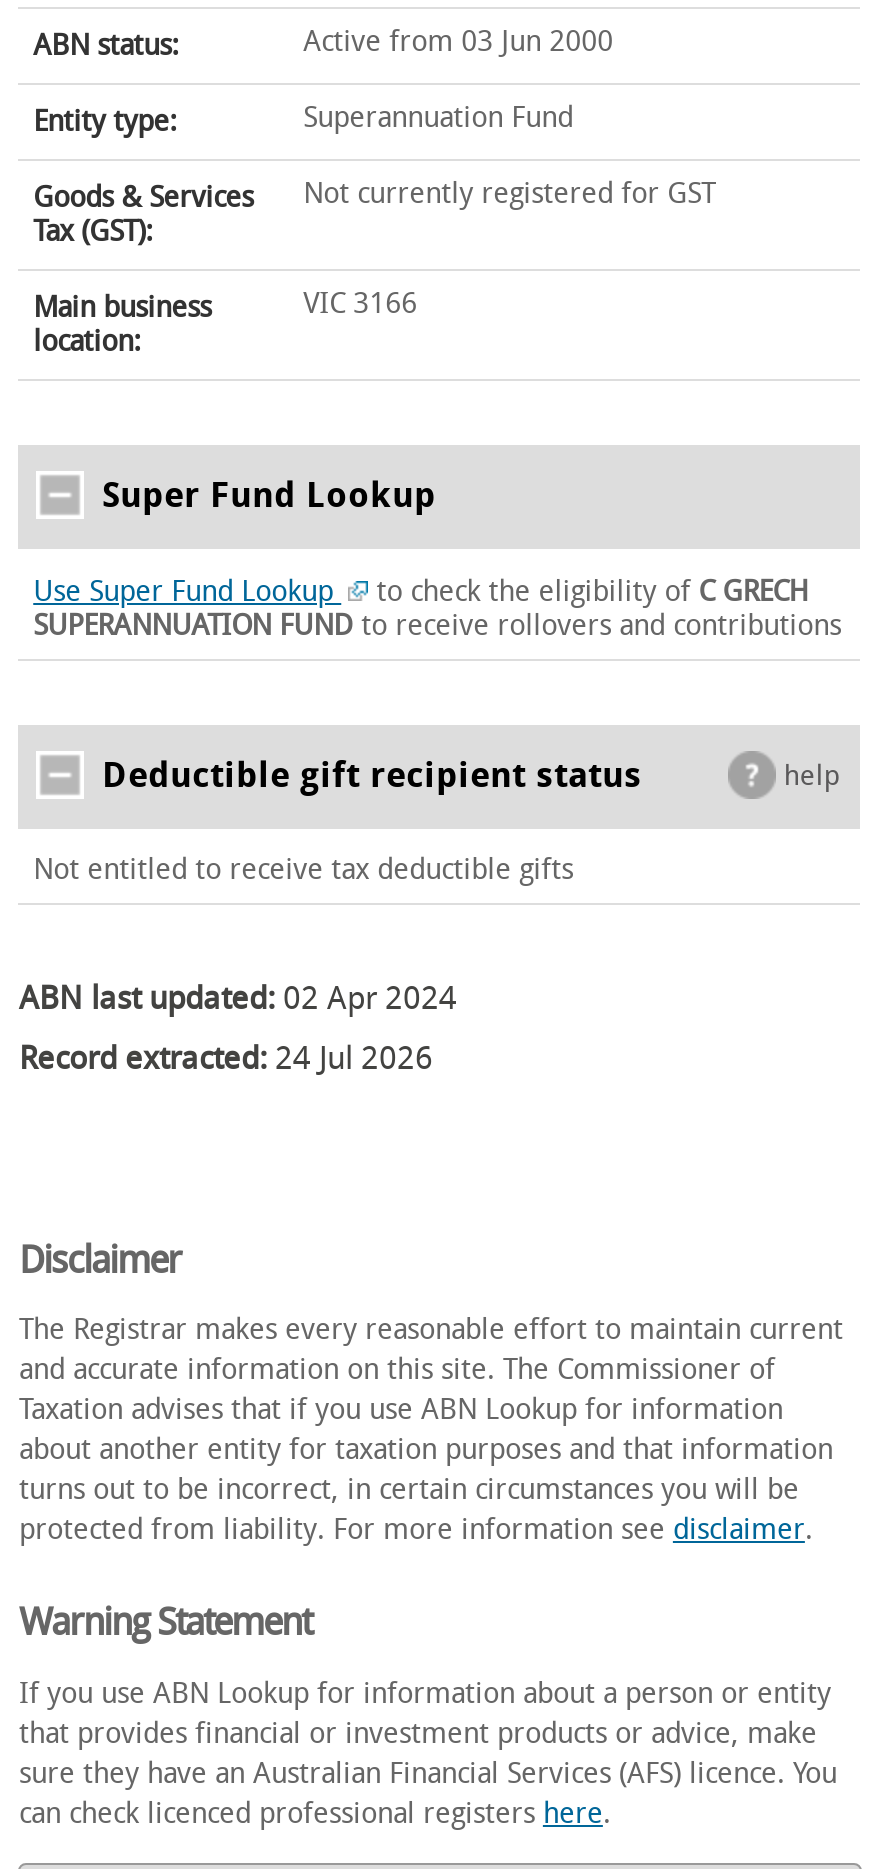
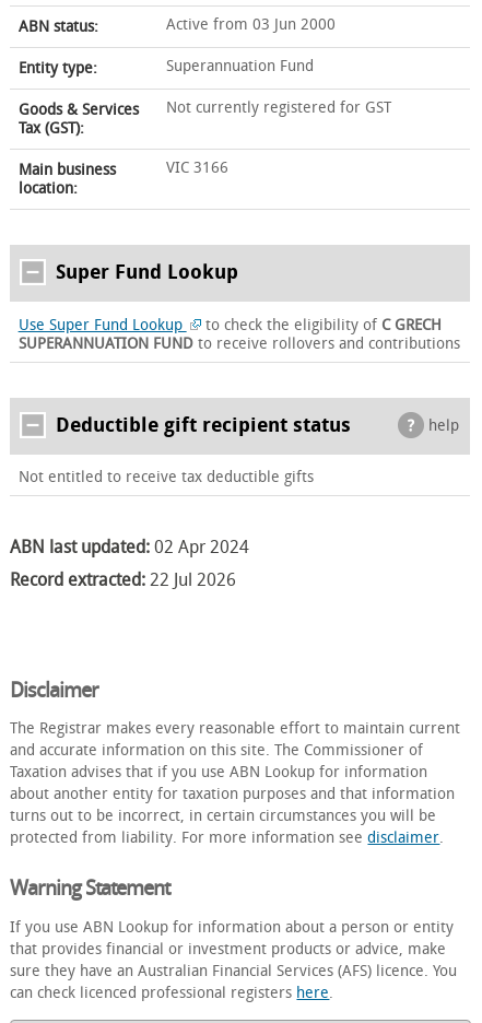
- Record extracted: 24 Jul 2026
+ Record extracted: 22 Jul 2026
